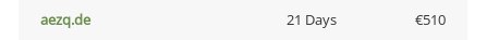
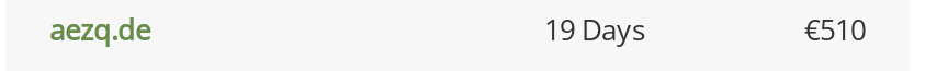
- 21 Days
+ 19 Days
